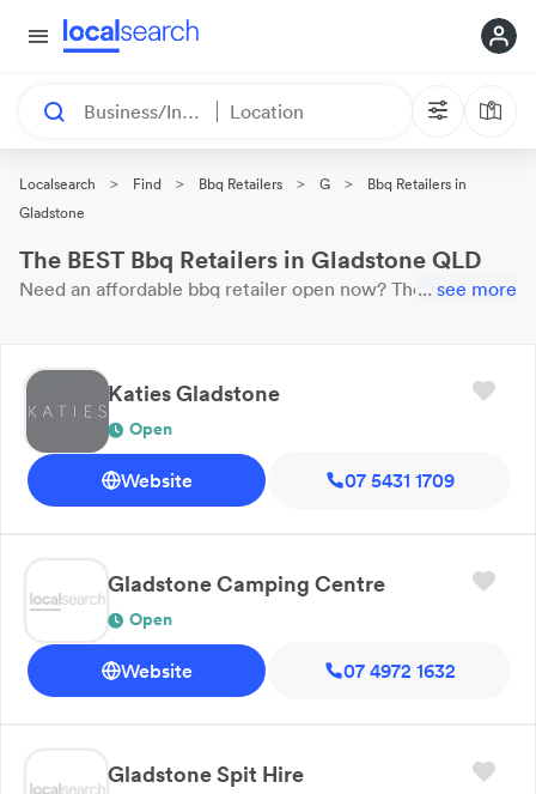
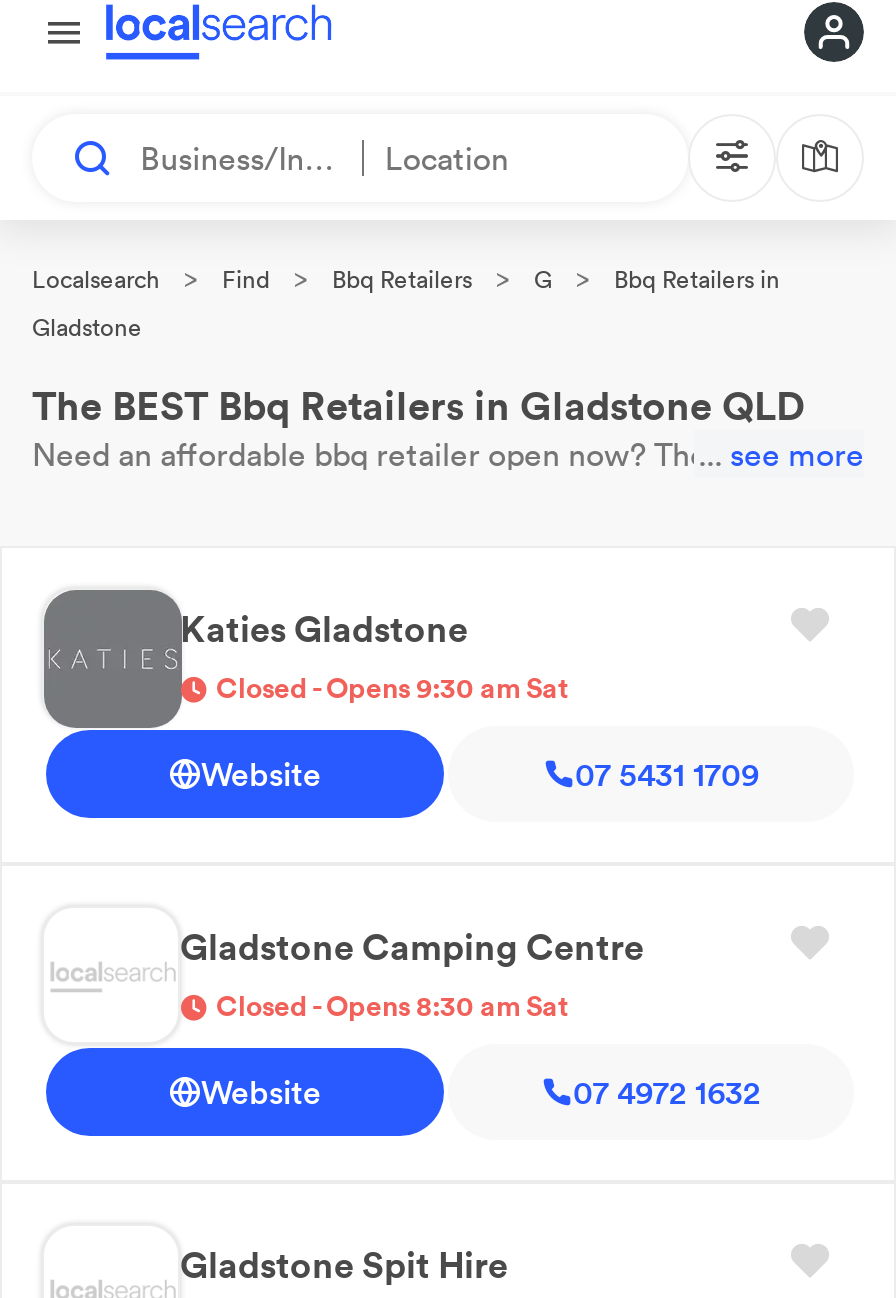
- Open
+ Closed - Opens 9:30 am Sat

- Open
+ Closed - Opens 8:30 am Sat
